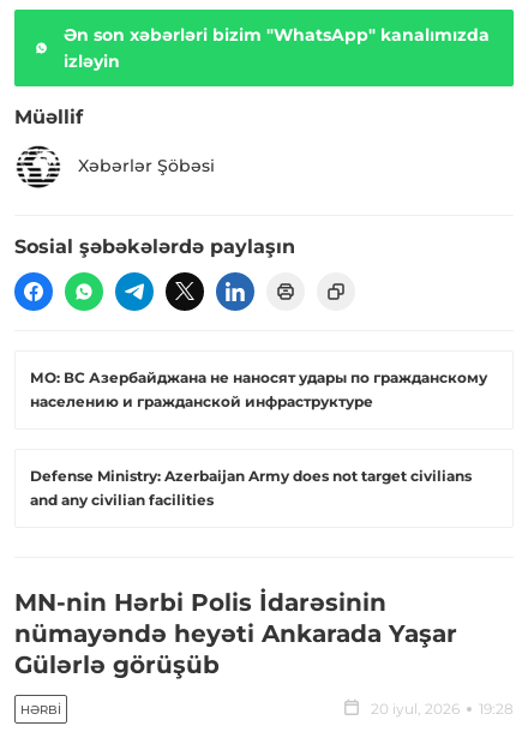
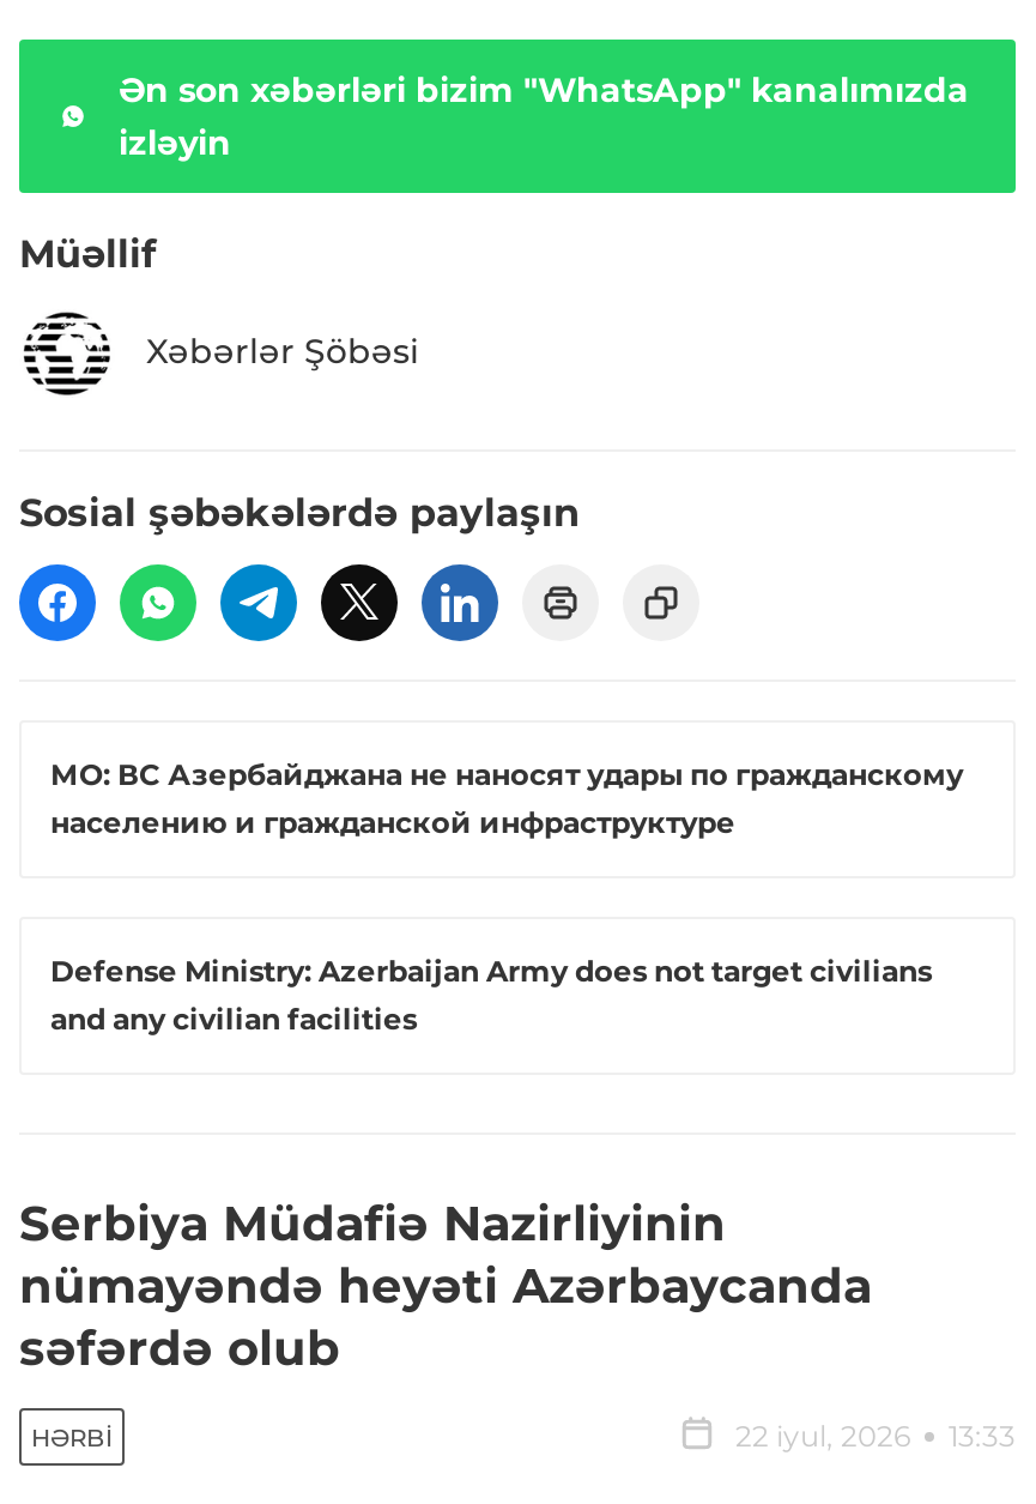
- MN-nin Hərbi Polis İdarəsinin
- nümayəndə heyəti Ankarada Yaşar
- Gülərlə görüşüb
+ Serbiya Müdafiə Nazirliyinin
+ nümayəndə heyəti Azərbaycanda
+ səfərdə olub

- 20 iyul, 2026
- 19:28
+ 22 iyul, 2026
+ 13:33
